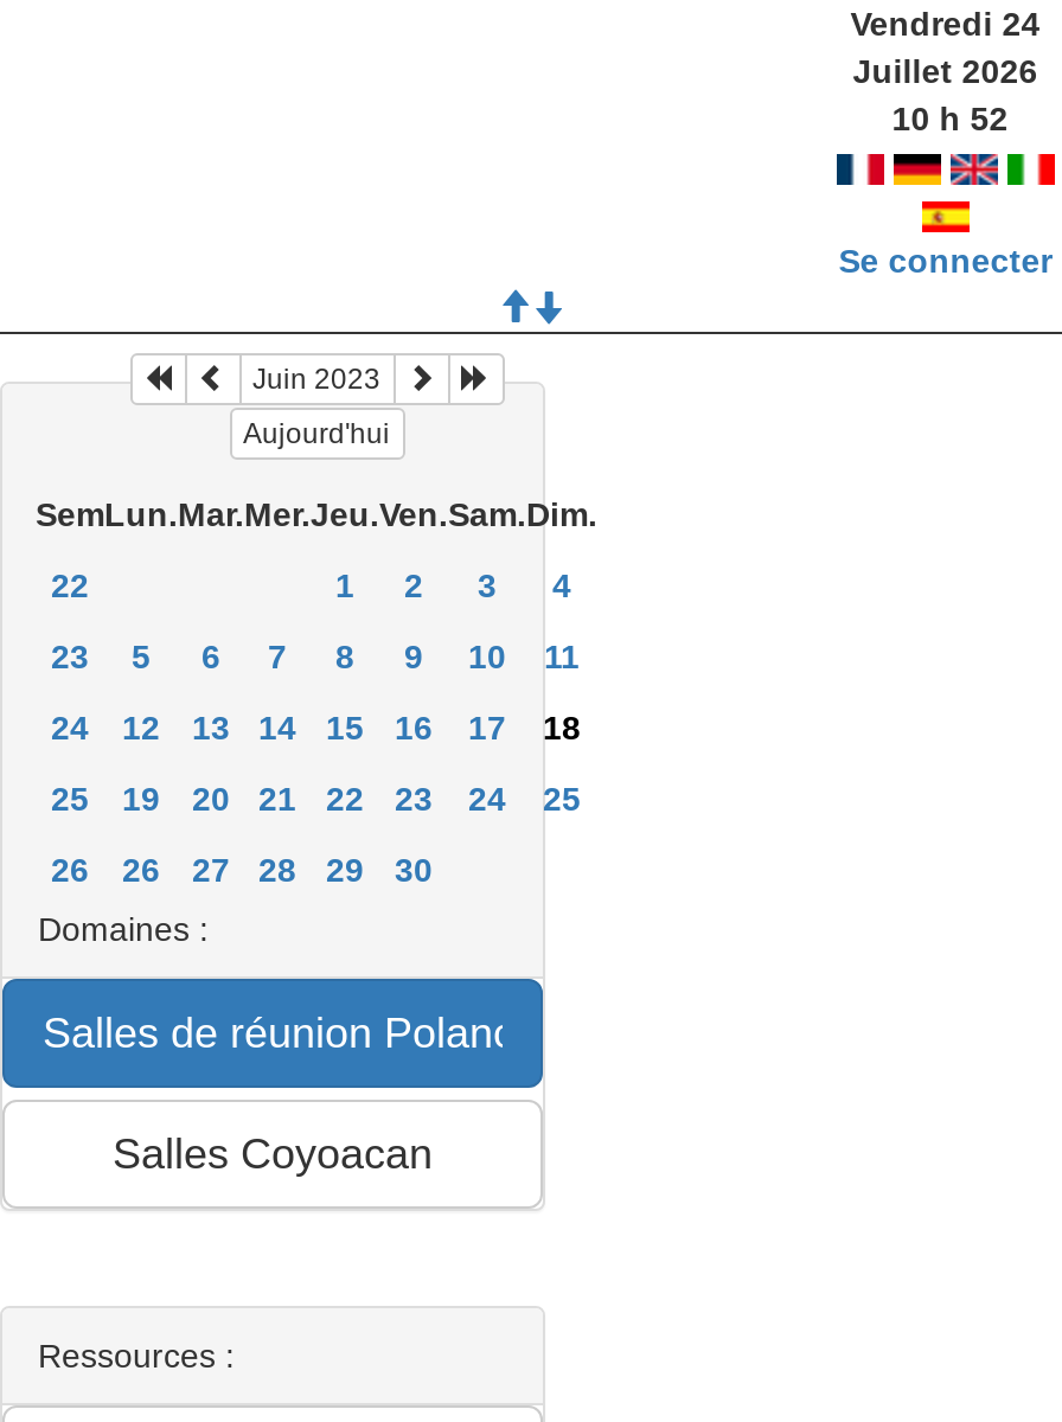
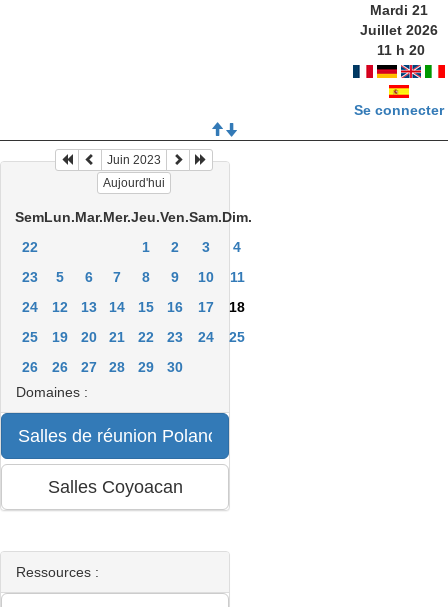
- Vendredi 24
+ Mardi 21

- 10 h 52
+ 11 h 20
